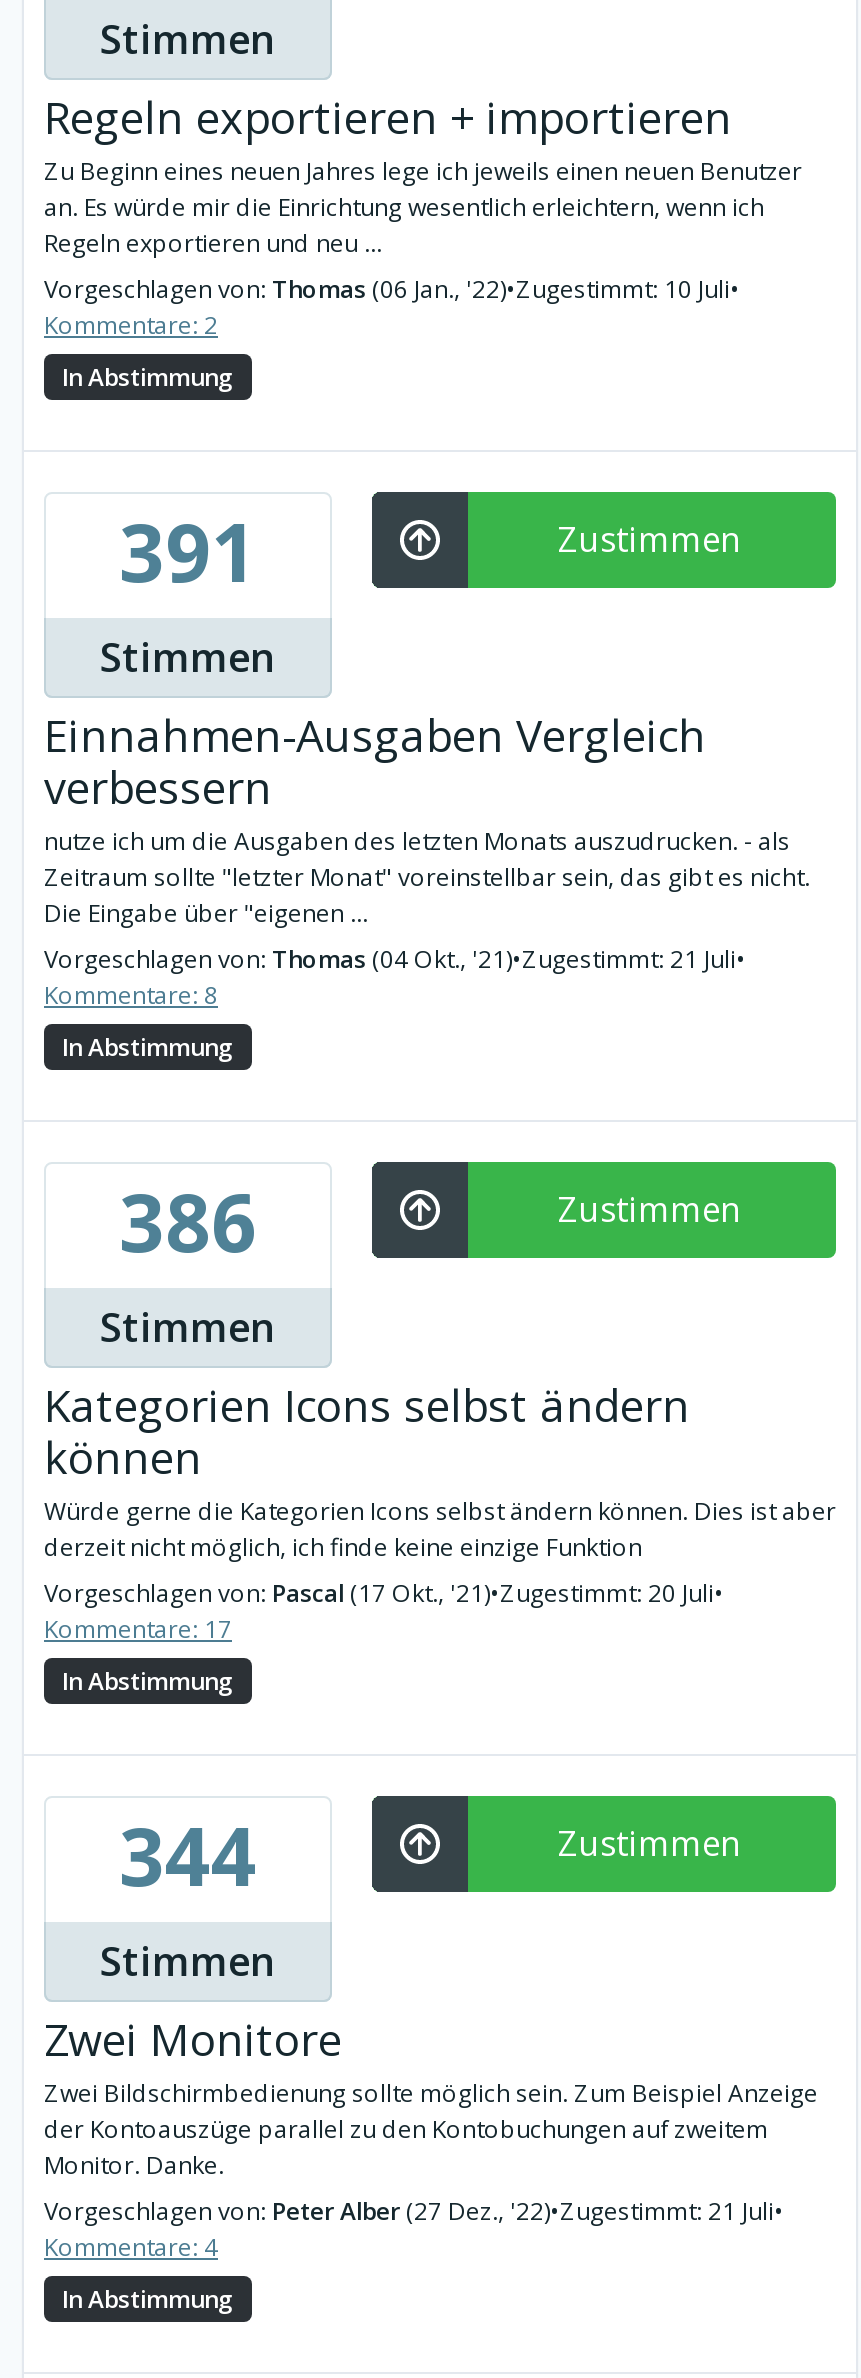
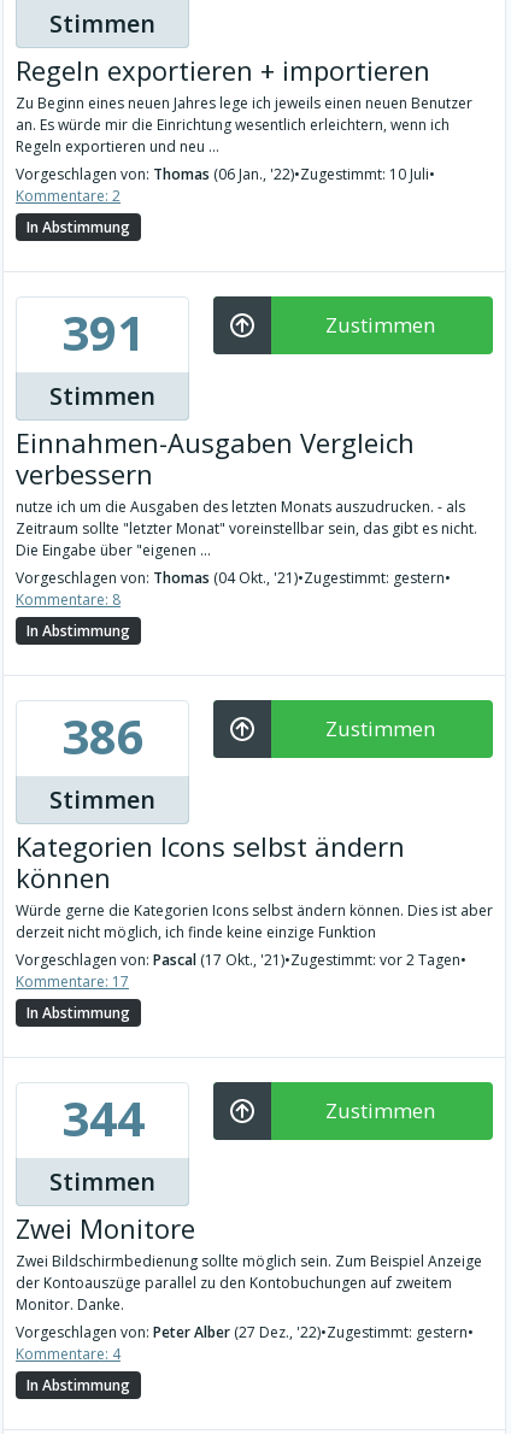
- Vorgeschlagen von: Thomas (04 Okt., '21) •Zugestimmt: 21 Juli•
+ Vorgeschlagen von: Thomas (04 Okt., '21) •Zugestimmt: gestern•

- Vorgeschlagen von: Pascal (17 Okt., '21) •Zugestimmt: 20 Juli•
+ Vorgeschlagen von: Pascal (17 Okt., '21) •Zugestimmt: vor 2 Tagen•

- Vorgeschlagen von: Peter Alber (27 Dez., '22)•Zugestimmt: 21 Juli•
+ Vorgeschlagen von: Peter Alber (27 Dez., '22)•Zugestimmt: gestern•
